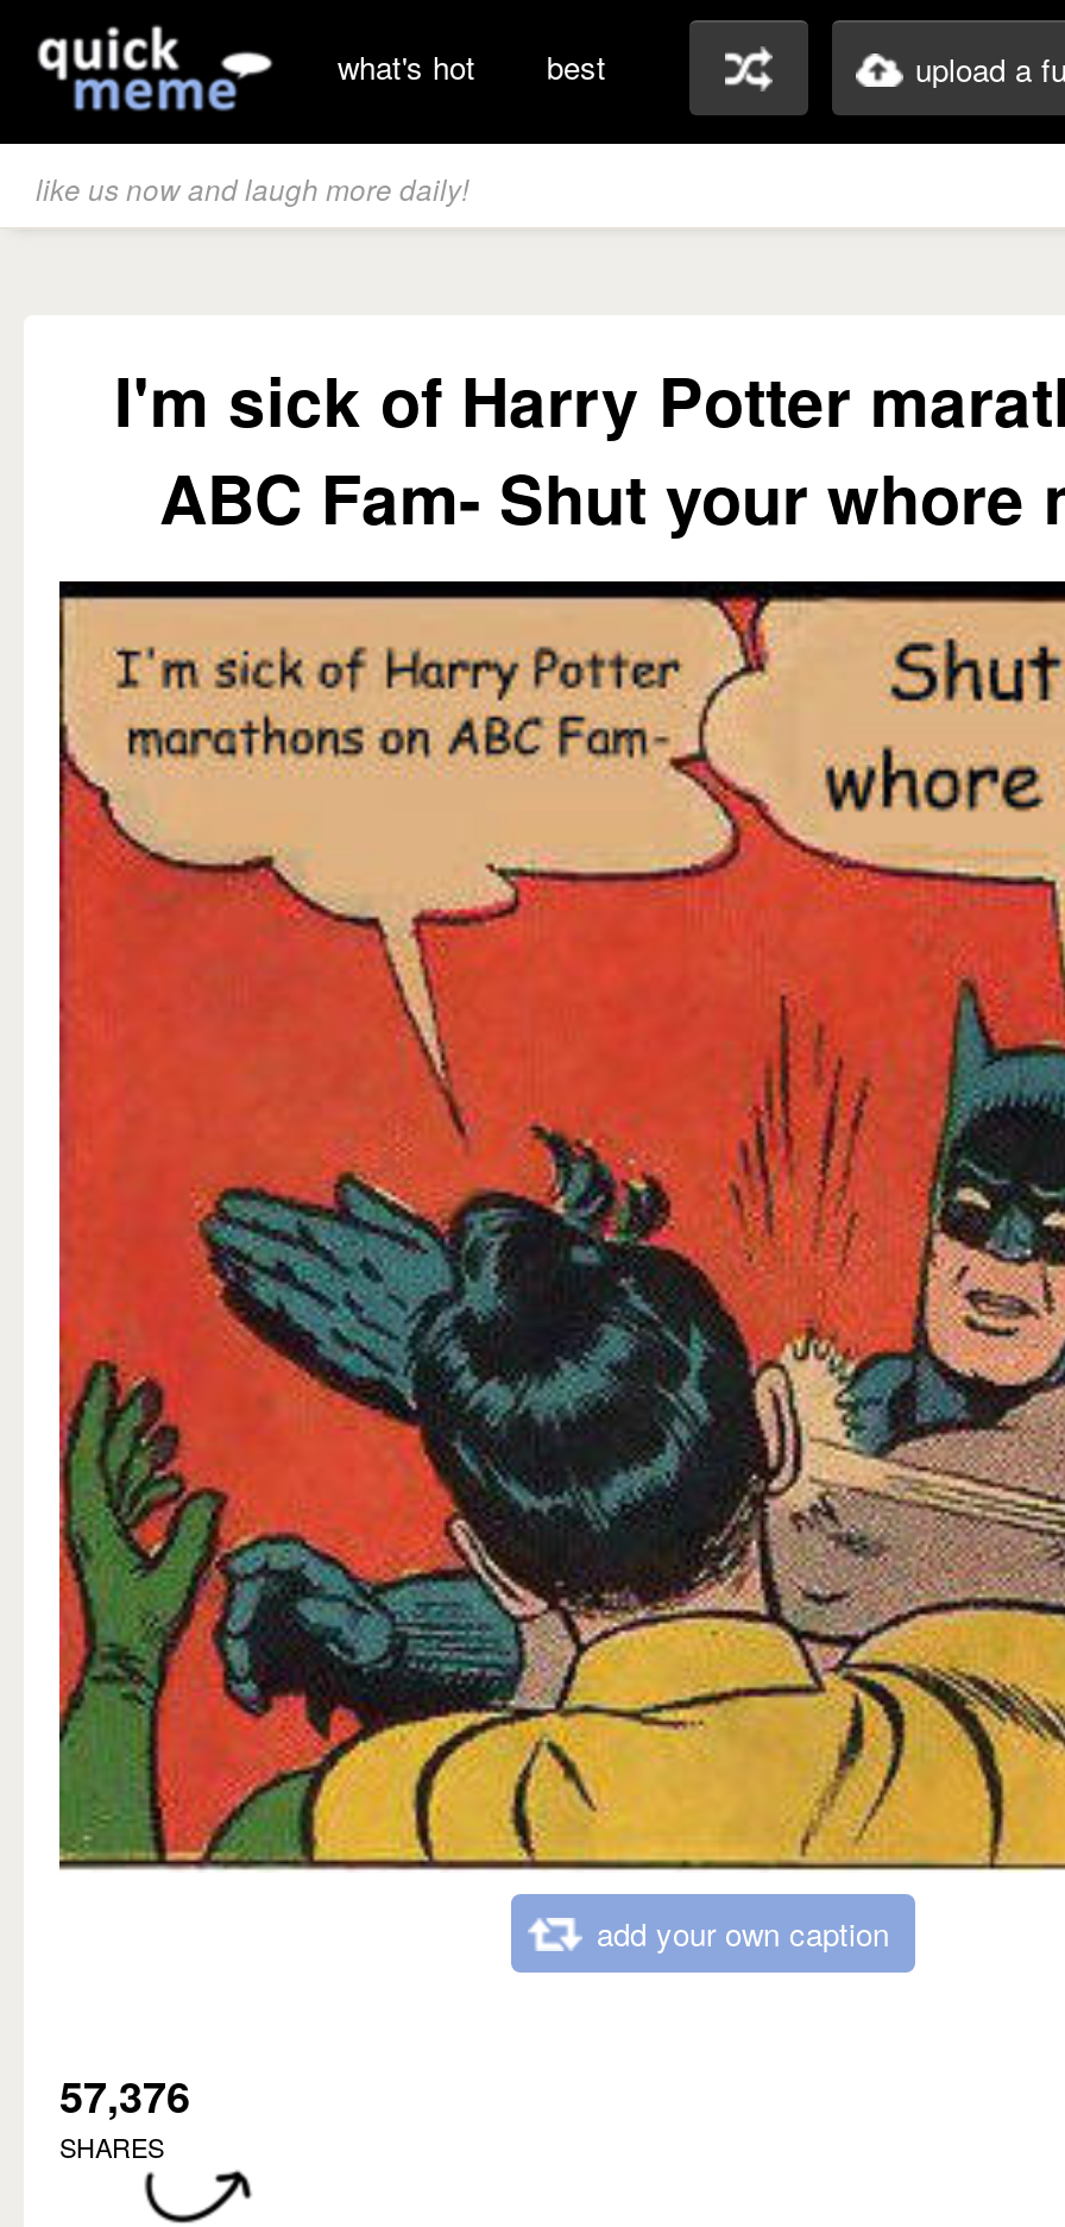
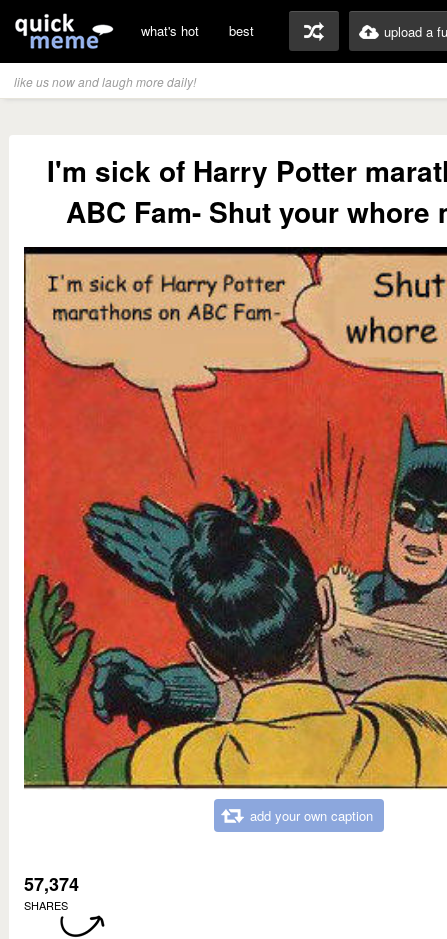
- 57,376
+ 57,374
